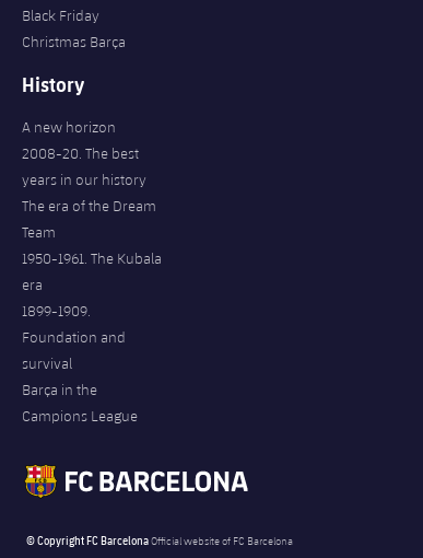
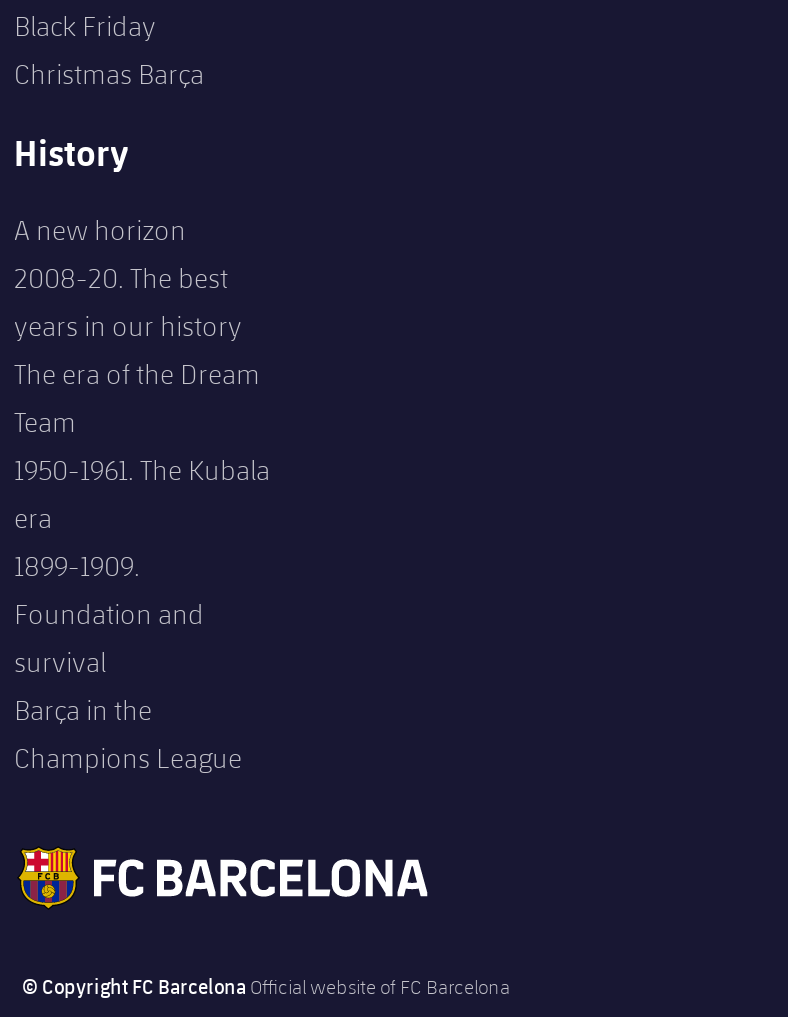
- Campions League
+ Champions League
